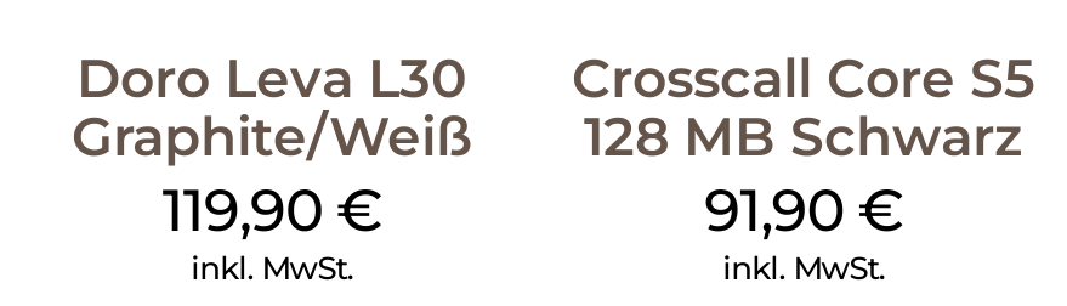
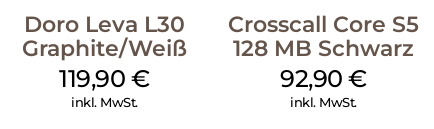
- 91,90 €
+ 92,90 €
